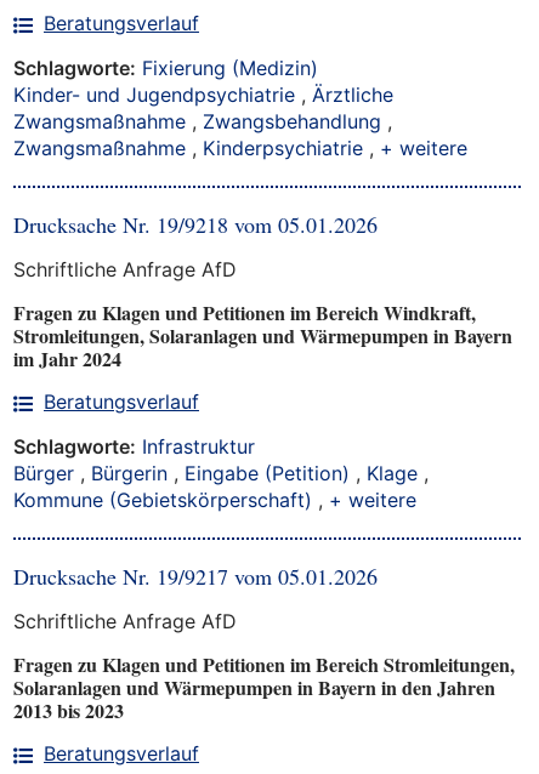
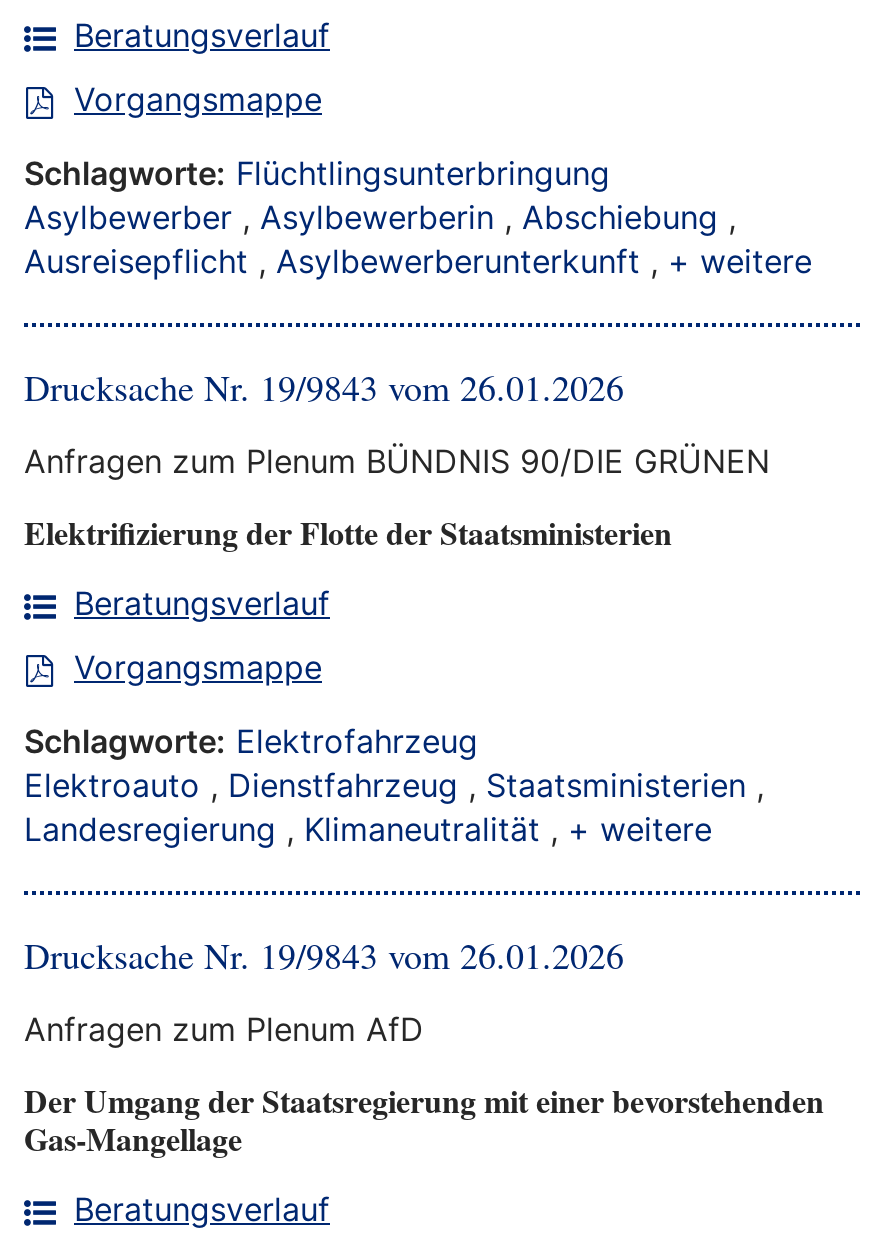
- Schlagworte: Fixierung (Medizin)
- Kinder- und Jugendpsychiatrie, Ärztliche
- Zwangsmaßnahme, Zwangsbehandlung,
- Zwangsmaßnahme, Kinderpsychiatrie, + weitere
- Drucksache Nr. 19/9218 vom 05.01.2026
- Schriftliche Anfrage AfD
- Fragen zu Klagen und Petitionen im Bereich Windkraft,
- Stromleitungen, Solaranlagen und Wärmepumpen in Bayern
- im Jahr 2024
+ Vorgangsmappe
+ Schlagworte: Flüchtlingsunterbringung
+ Asylbewerber, Asylbewerberin, Abschiebung,
+ Ausreisepflicht, Asylbewerberunterkunft, + weitere
+ Drucksache Nr. 19/9843 vom 26.01.2026
+ Anfragen zum Plenum BÜNDNIS 90/DIE GRÜNEN
+ Elektrifizierung der Flotte der Staatsministerien

- Schlagworte: Infrastruktur
- Bürger, Bürgerin, Eingabe (Petition), Klage,
- Kommune (Gebietskörperschaft), + weitere
- Drucksache Nr. 19/9217 vom 05.01.2026
- Schriftliche Anfrage AfD
- Fragen zu Klagen und Petitionen im Bereich Stromleitungen,
- Solaranlagen und Wärmepumpen in Bayern in den Jahren
- 2013 bis 2023
+ Vorgangsmappe
+ Schlagworte: Elektrofahrzeug
+ Elektroauto, Dienstfahrzeug, Staatsministerien,
+ Landesregierung, Klimaneutralität, + weitere
+ Drucksache Nr. 19/9843 vom 26.01.2026
+ Anfragen zum Plenum AfD
+ Der Umgang der Staatsregierung mit einer bevorstehenden
+ Gas-Mangellage
